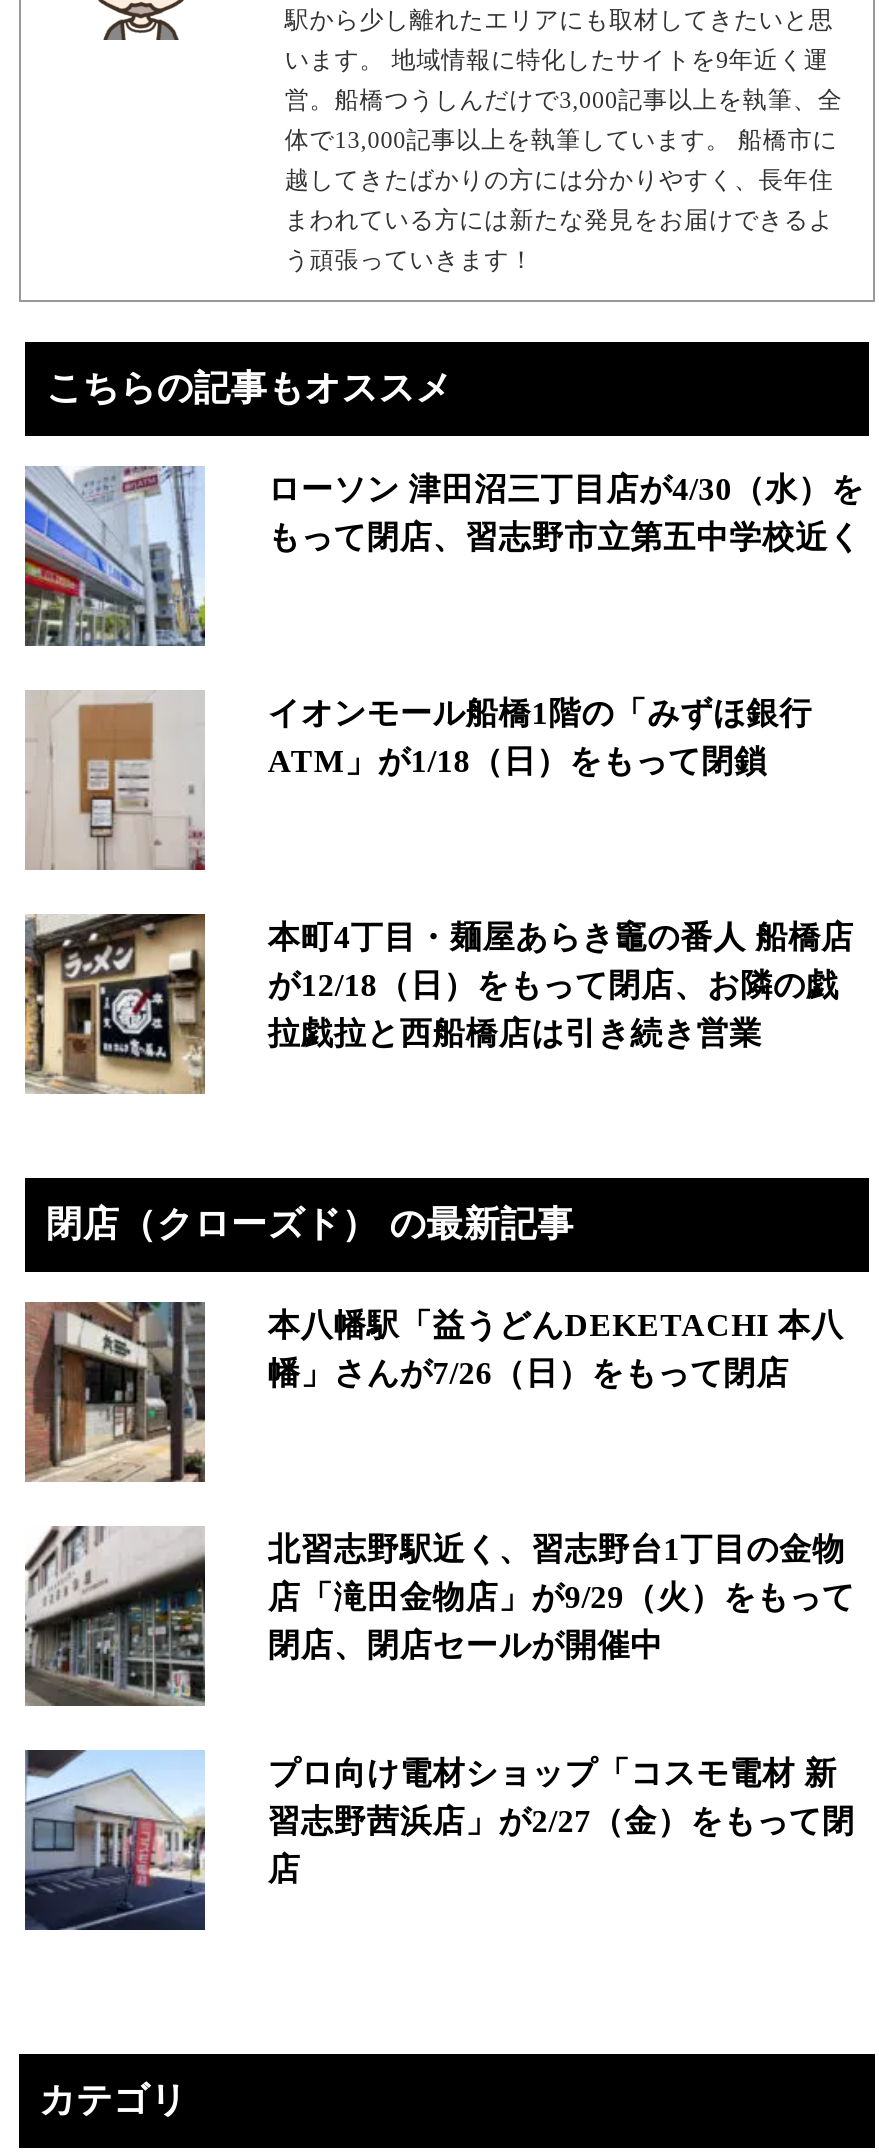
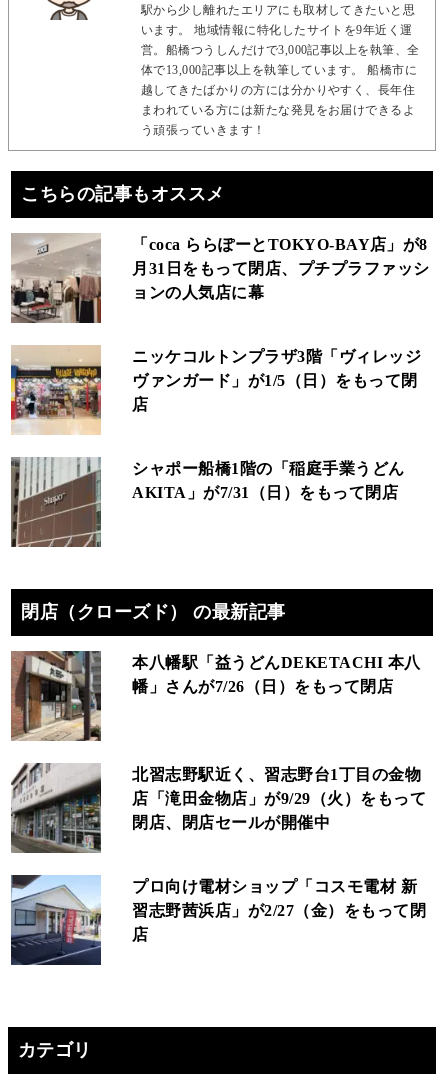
- [image]
- ローソン 津田沼三丁目店が4/30（水）を
- もって閉店、習志野市立第五中学校近く
+ [image]
+ 「coca ららぽーとTOKYO-BAY店」が8
+ 月31日をもって閉店、プチプラファッシ
+ ョンの人気店に幕

- [image]
- イオンモール船橋1階の「みずほ銀行
- ATM」が1/18（日）をもって閉鎖
+ [image]
+ ニッケコルトンプラザ3階「ヴィレッジ
+ ヴァンガード」が1/5（日）をもって閉
+ 店

- [image]
- 本町4丁目・麺屋あらき竈の番人 船橋店
- が12/18（日）をもって閉店、お隣の戯
- 拉戯拉と西船橋店は引き続き営業
+ [image]
+ シャポー船橋1階の「稲庭手業うどん
+ AKITA」が7/31（日）をもって閉店
